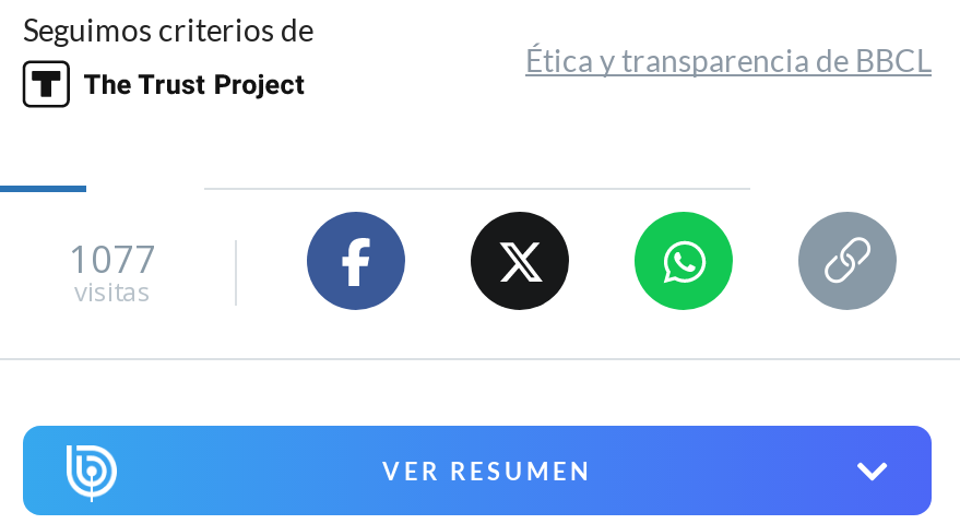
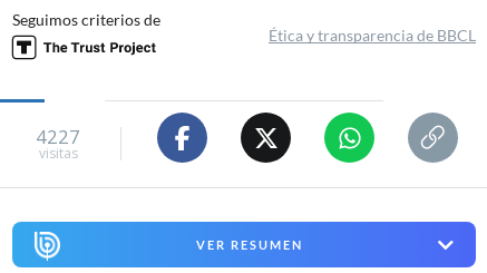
- 1077
+ 4227
